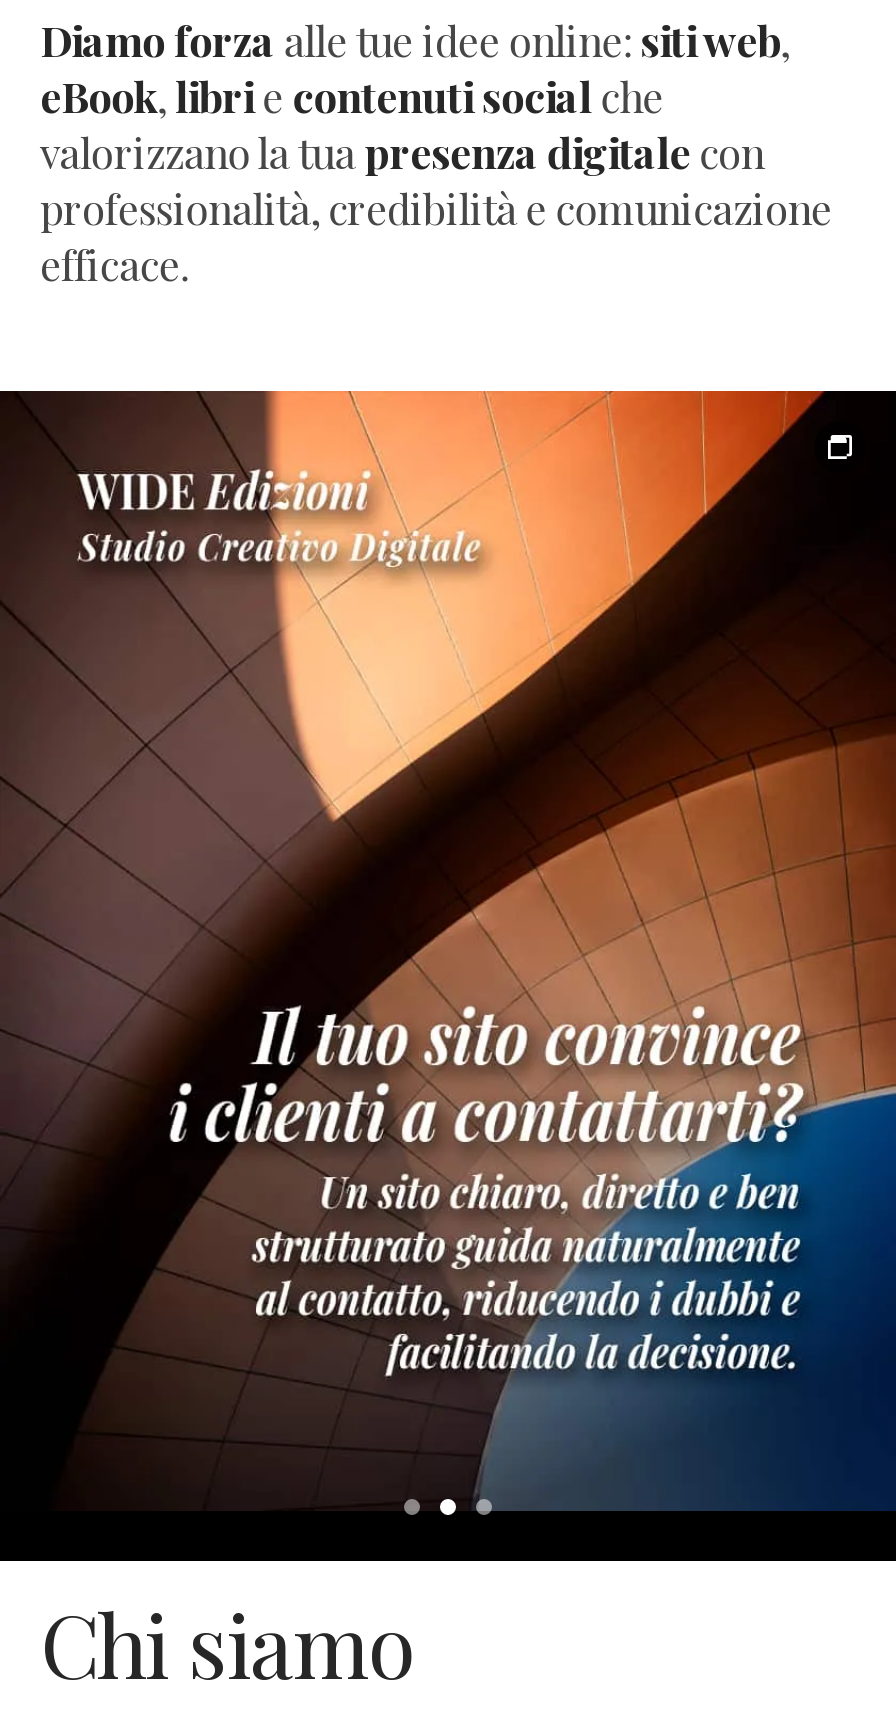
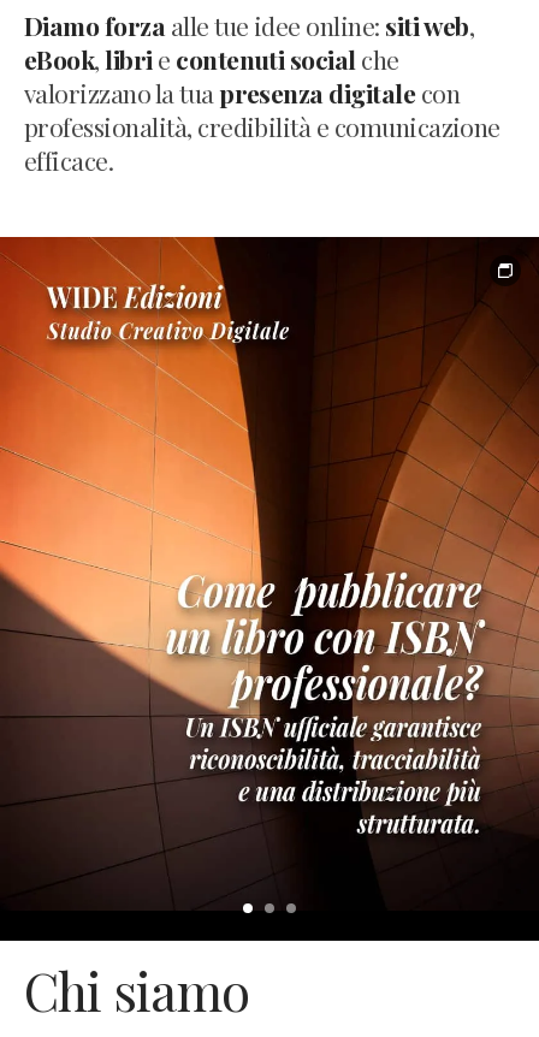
- [image]
+ [image]
